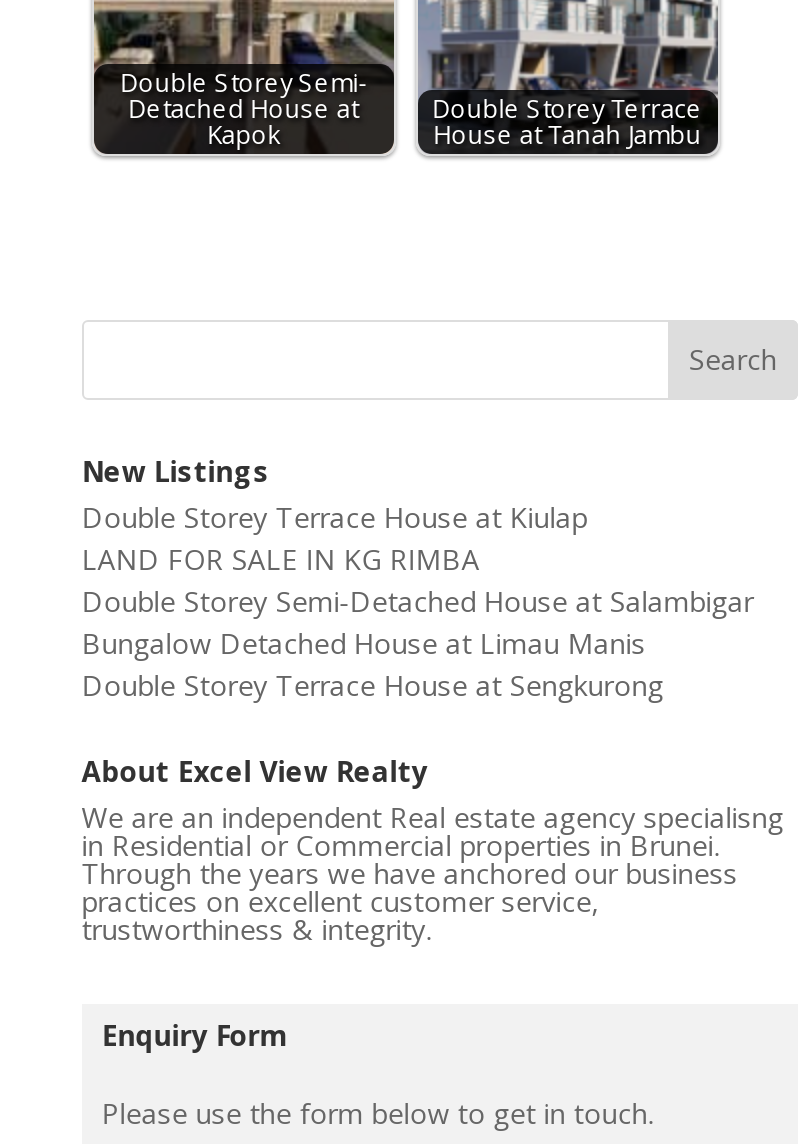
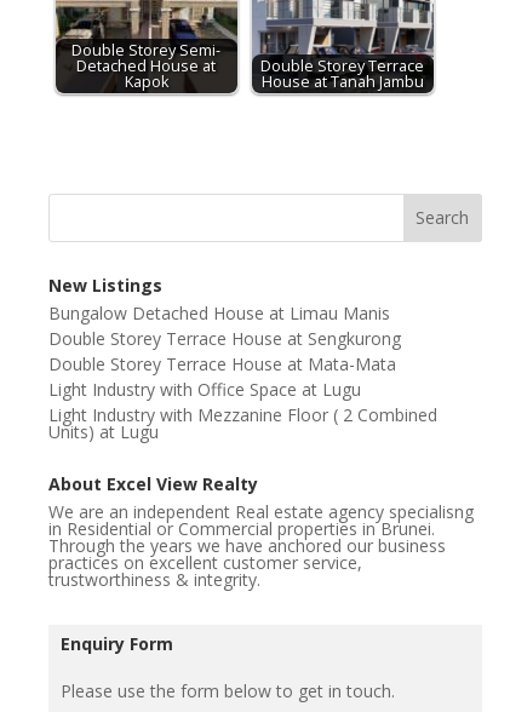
- Double Storey Terrace House at Kiulap
- LAND FOR SALE IN KG RIMBA
- Double Storey Semi-Detached House at Salambigar

moved up: Bungalow Detached House at Limau Manis | Double Storey Terrace House at Sengkurong

+ Double Storey Terrace House at Mata-Mata
+ Light Industry with Office Space at Lugu
+ Light Industry with Mezzanine Floor ( 2 Combined
+ Units) at Lugu
